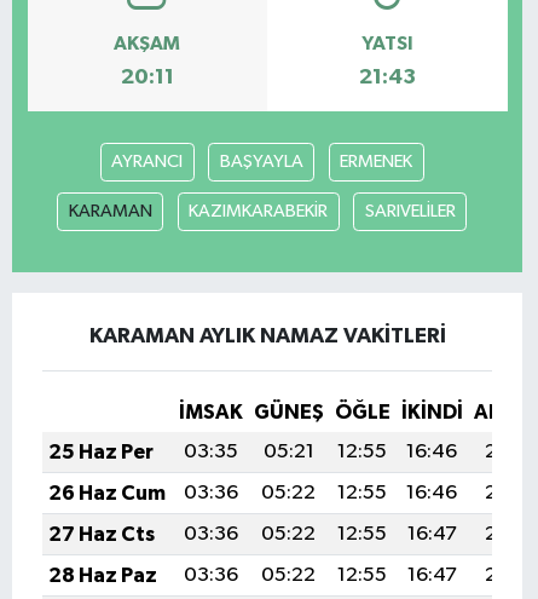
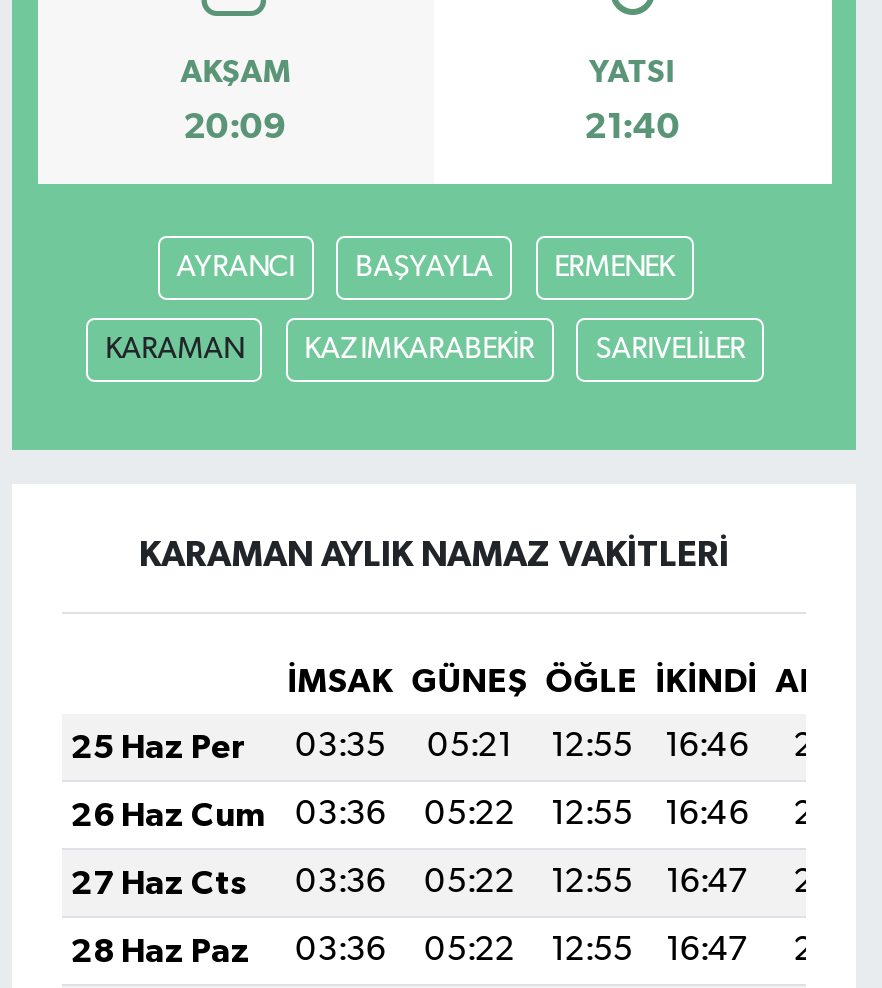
- 20:11
+ 20:09

- 21:43
+ 21:40
